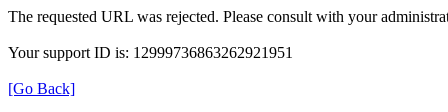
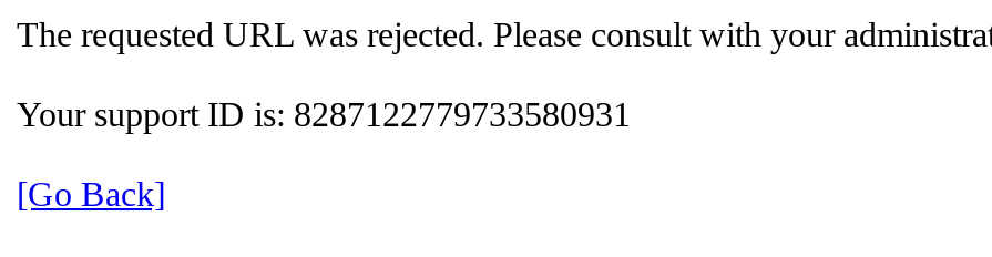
- Your support ID is: 12999736863262921951
+ Your support ID is: 8287122779733580931
